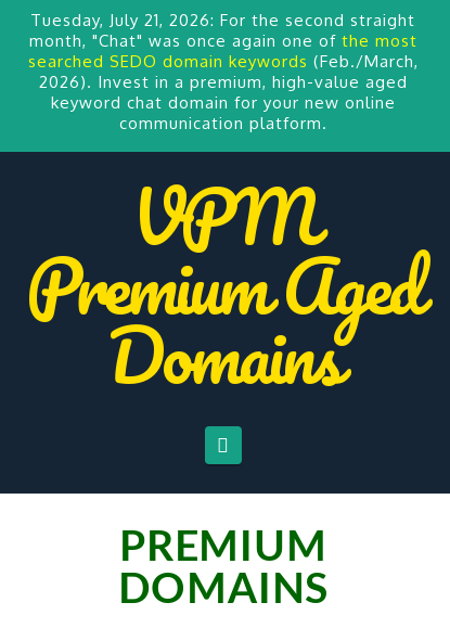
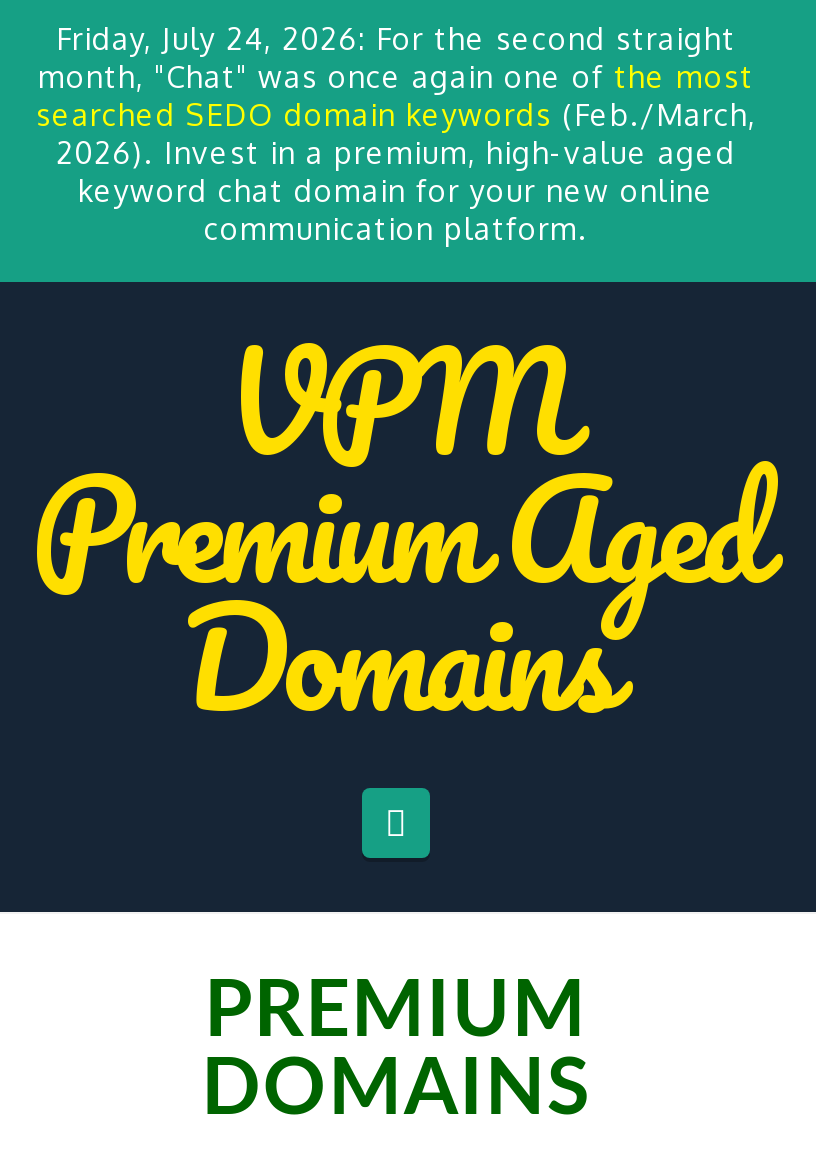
- Tuesday, July 21, 2026: For the second straight
+ Friday, July 24, 2026: For the second straight
